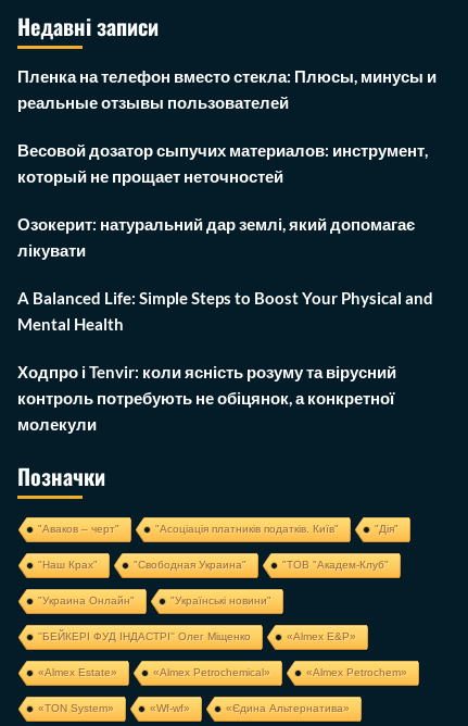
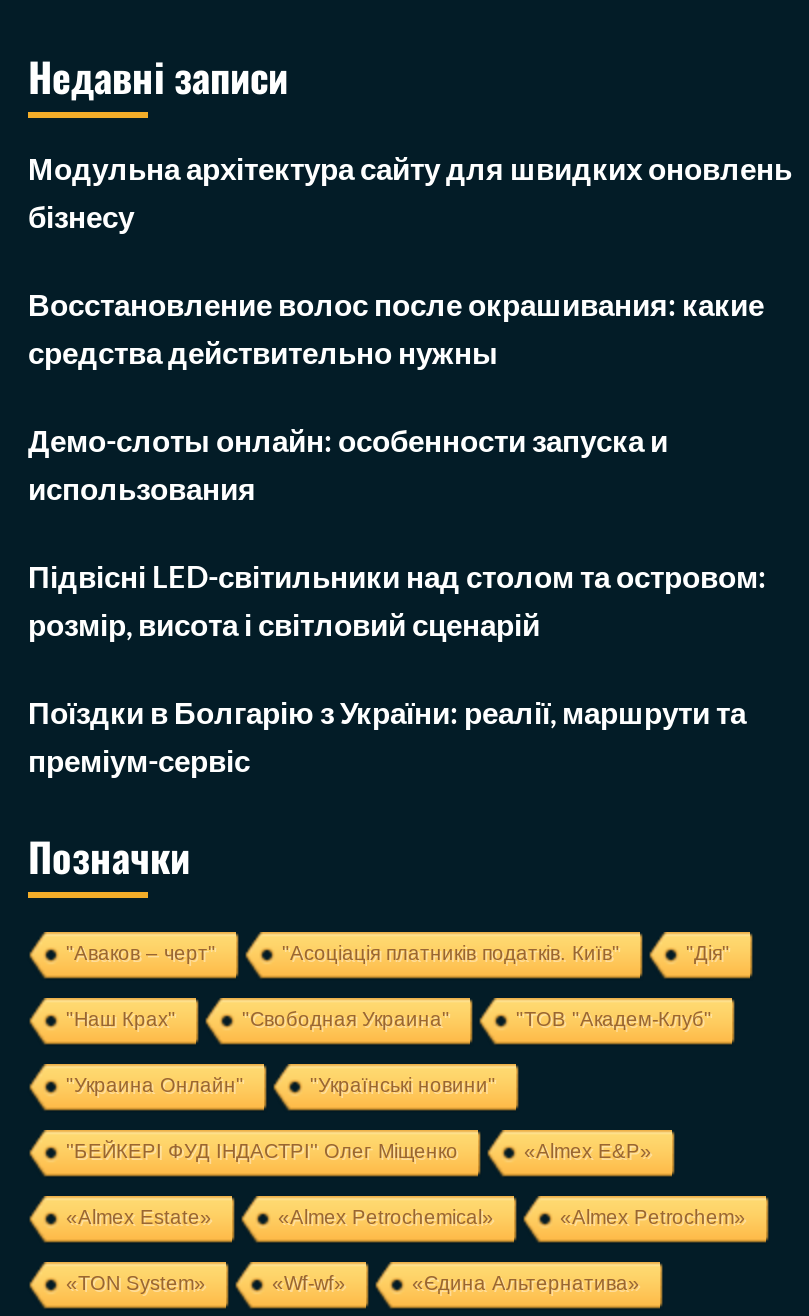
- Пленка на телефон вместо стекла: Плюсы, минусы и
- реальные отзывы пользователей
+ Модульна архітектура сайту для швидких оновлень
+ бізнесу

- Весовой дозатор сыпучих материалов: инструмент,
- который не прощает неточностей
+ Восстановление волос после окрашивания: какие
+ средства действительно нужны

- Озокерит: натуральний дар землі, який допомагає
- лікувати
+ Демо-слоты онлайн: особенности запуска и
+ использования

- A Balanced Life: Simple Steps to Boost Your Physical and
- Mental Health
+ Підвісні LED-світильники над столом та островом:
+ розмір, висота і світловий сценарій

- Ходпро і Tenvir: коли ясність розуму та вірусний
- контроль потребують не обіцянок, а конкретної
- молекули
+ Поїздки в Болгарію з України: реалії, маршрути та
+ преміум-сервіс
